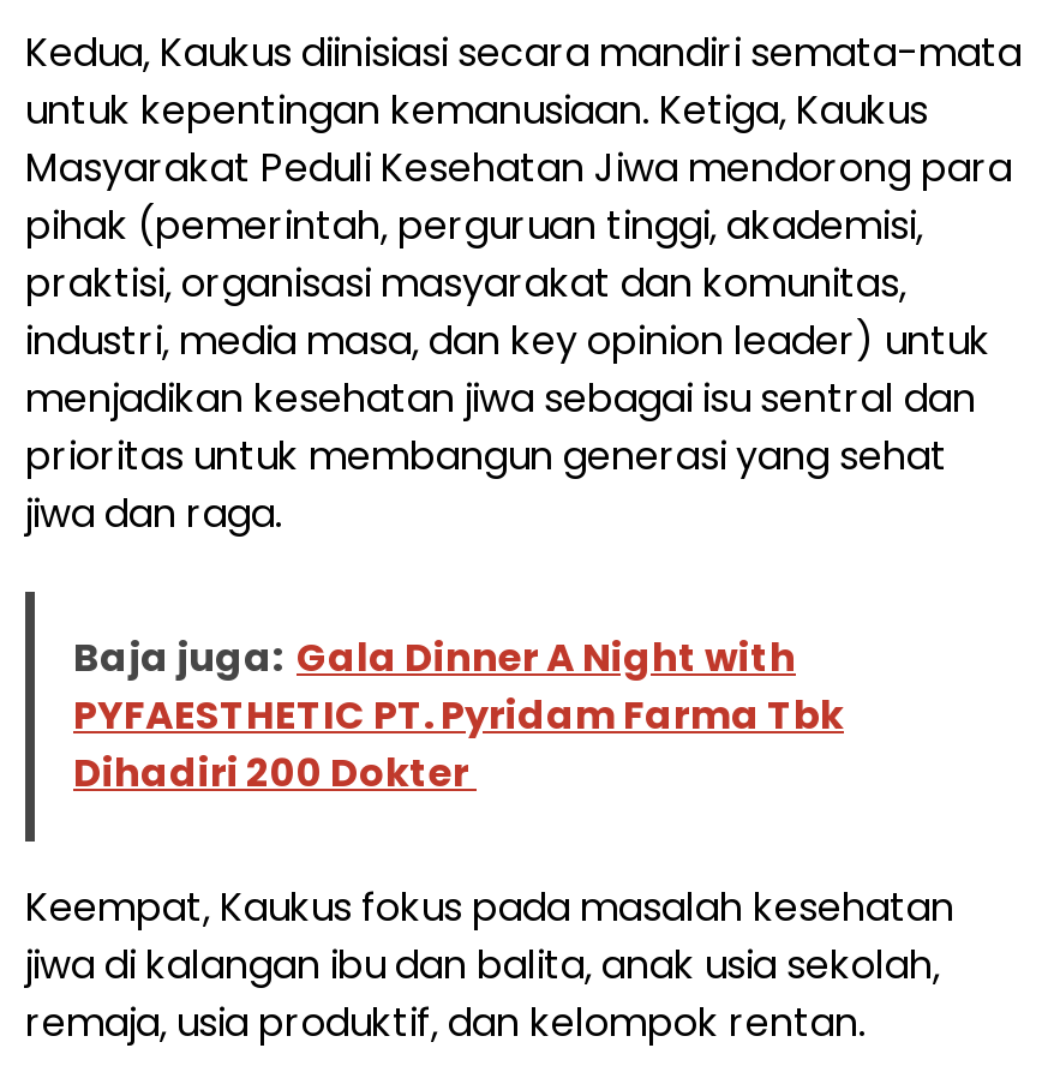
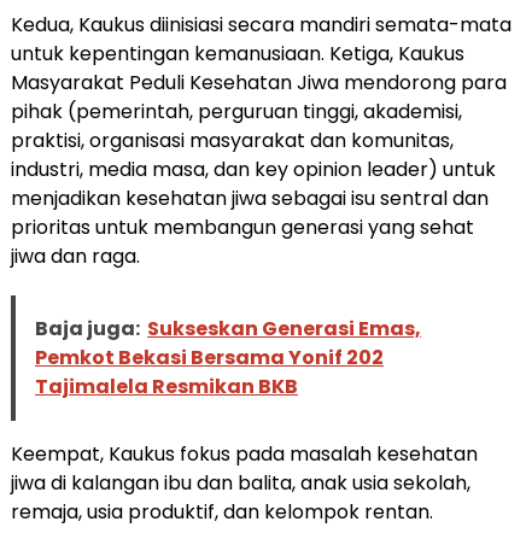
- Baja juga: Gala Dinner A Night with
- PYFAESTHETIC PT. Pyridam Farma Tbk
- Dihadiri 200 Dokter
+ Baja juga: Sukseskan Generasi Emas,
+ Pemkot Bekasi Bersama Yonif 202
+ Tajimalela Resmikan BKB
